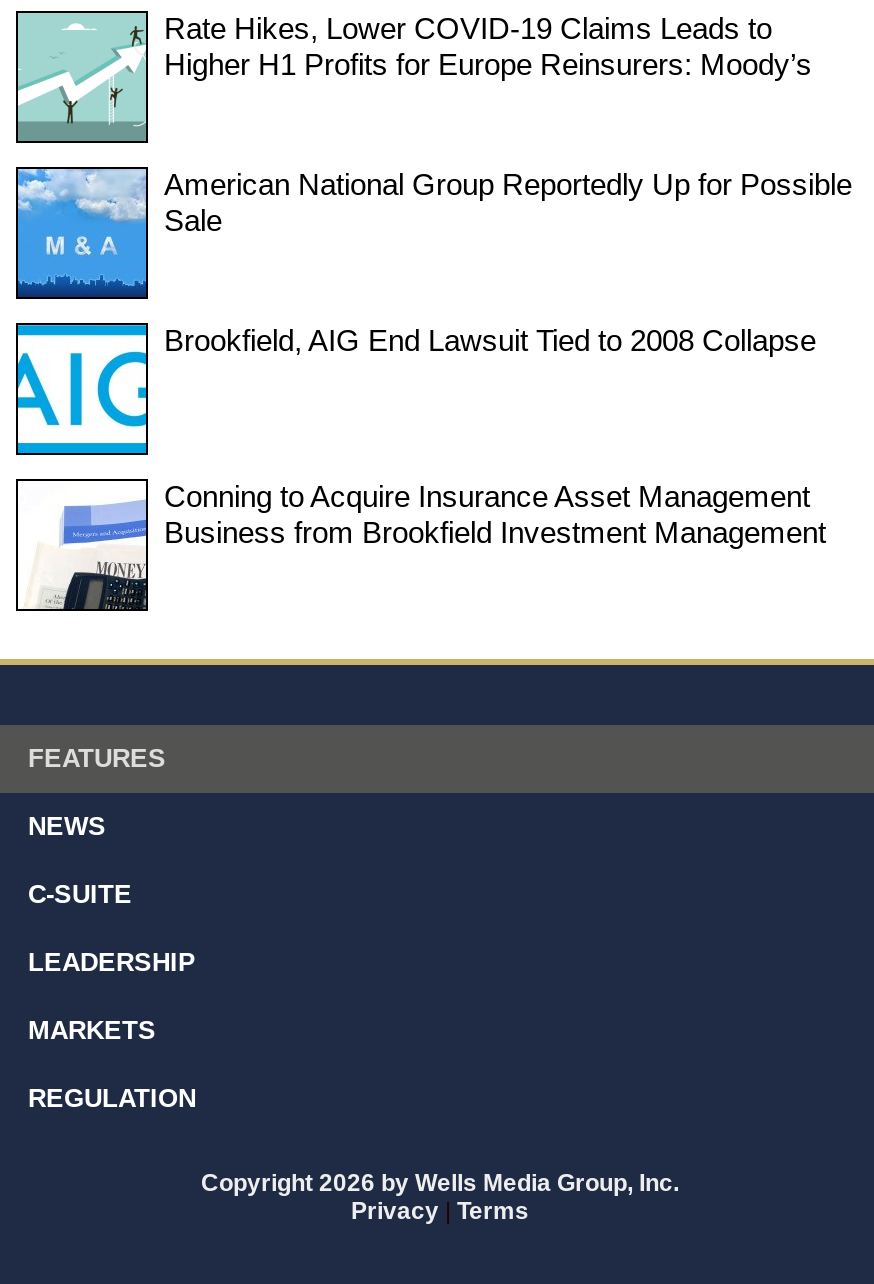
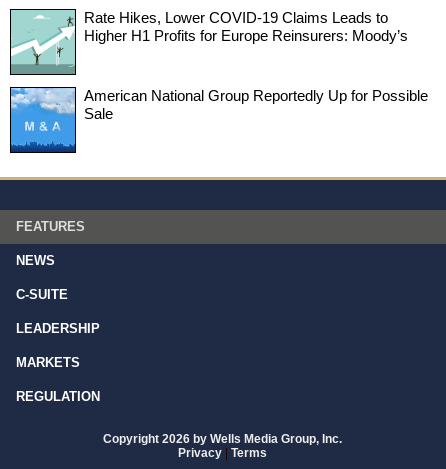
- [image]
- Brookfield, AIG End Lawsuit Tied to 2008 Collapse

- [image]
- Conning to Acquire Insurance Asset Management
- Business from Brookfield Investment Management
